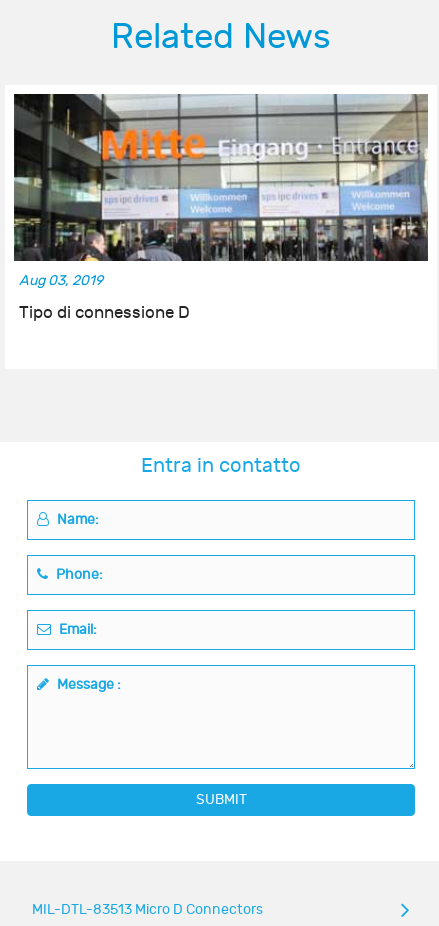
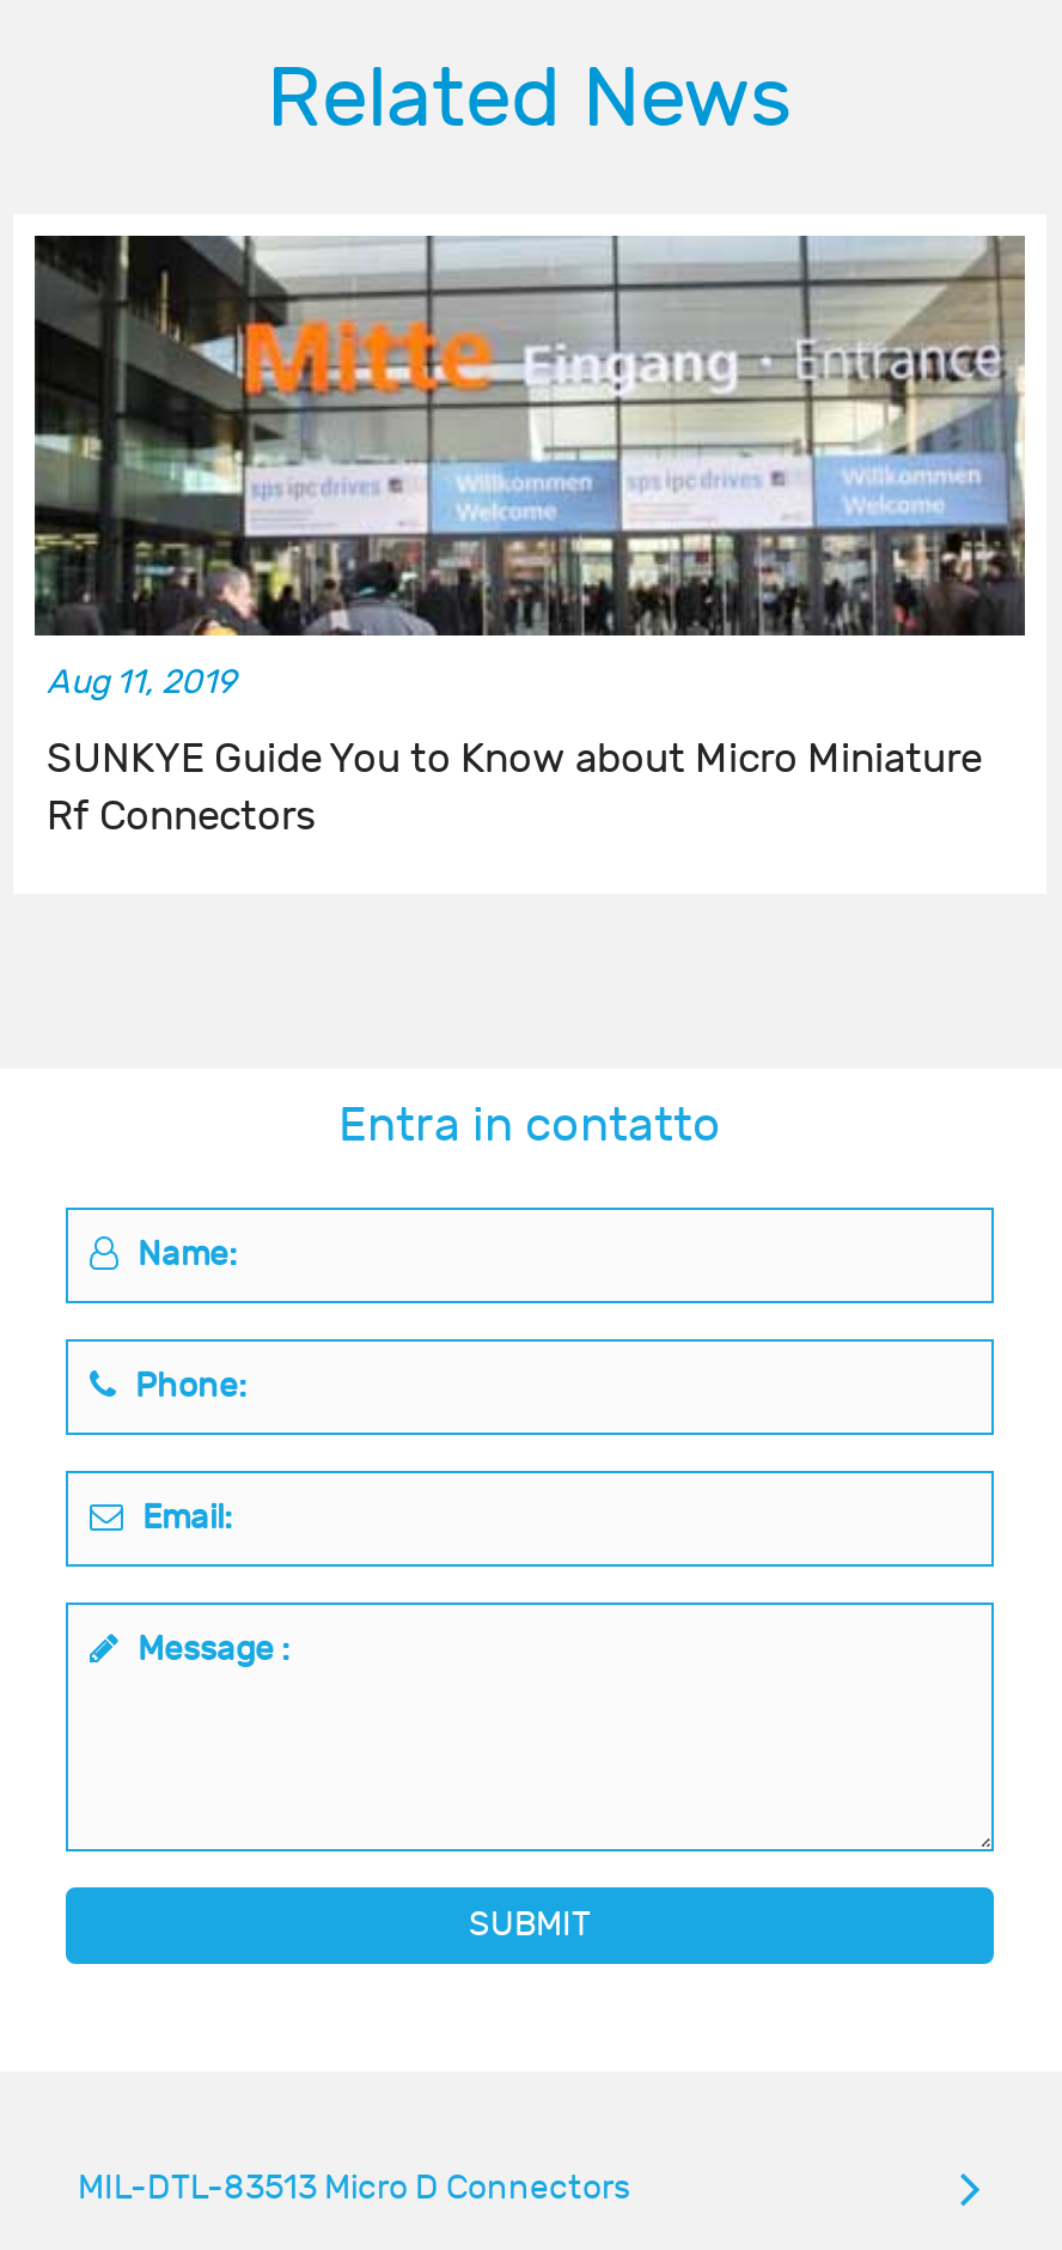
- Aug 03, 2019
+ Aug 11, 2019

- Tipo di connessione D
+ SUNKYE Guide You to Know about Micro Miniature
+ Rf Connectors
